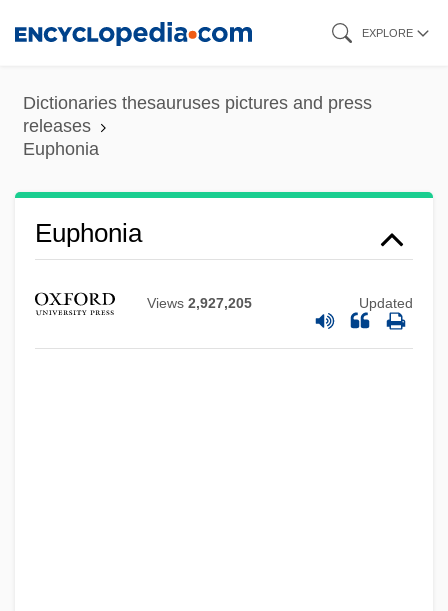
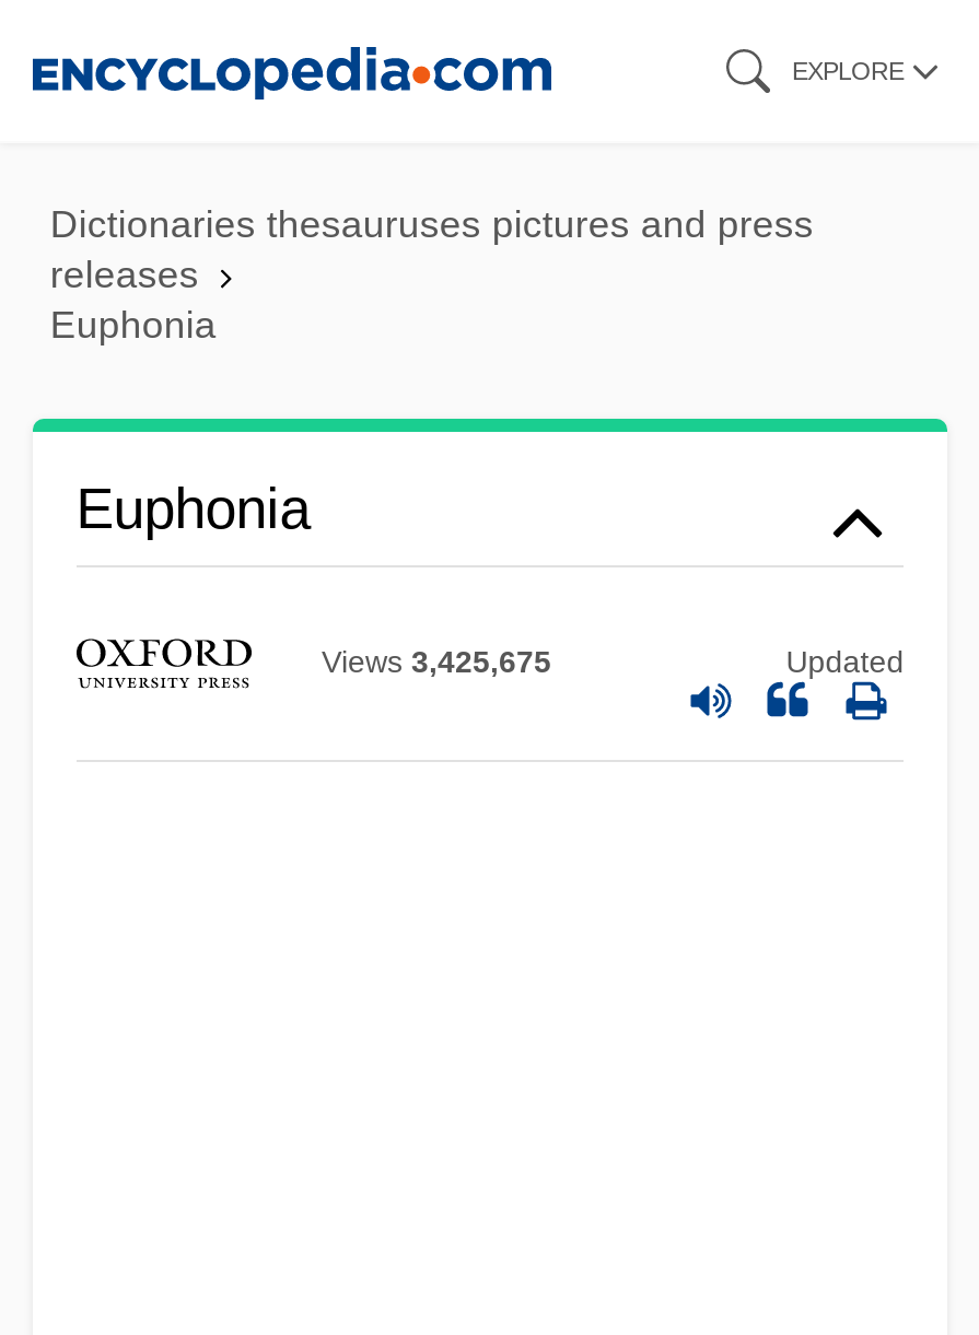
- Views 2,927,205
+ Views 3,425,675
